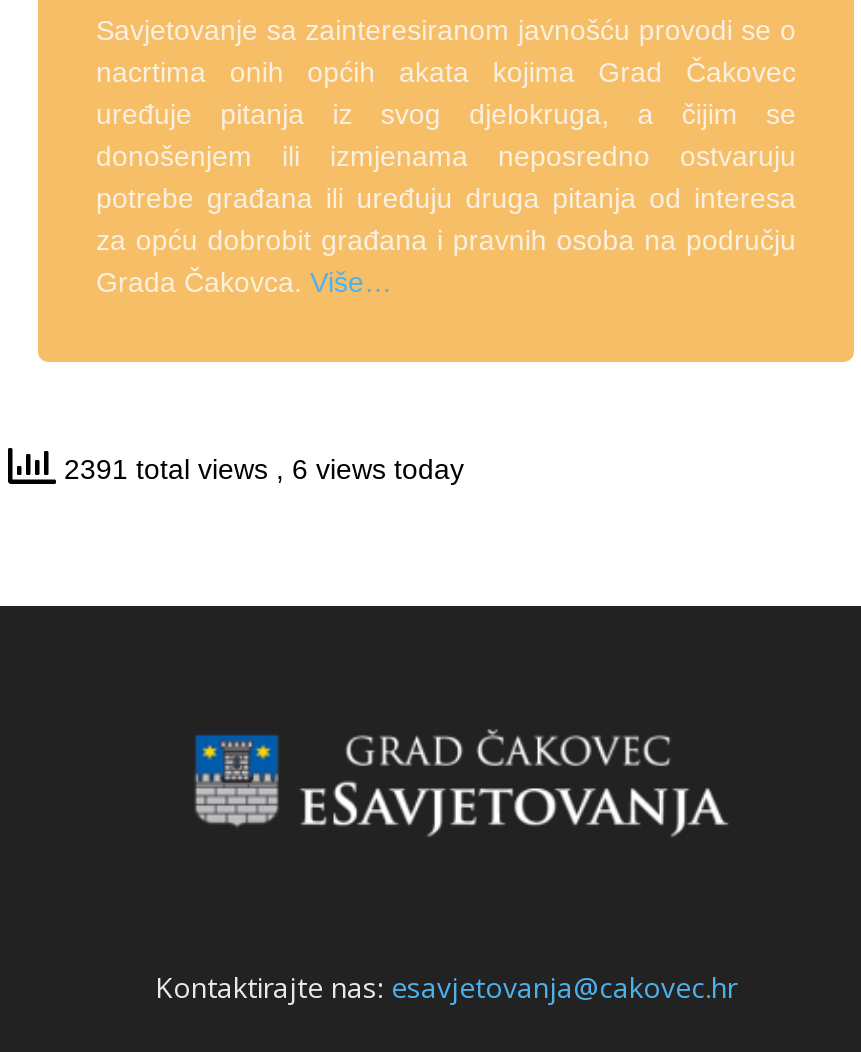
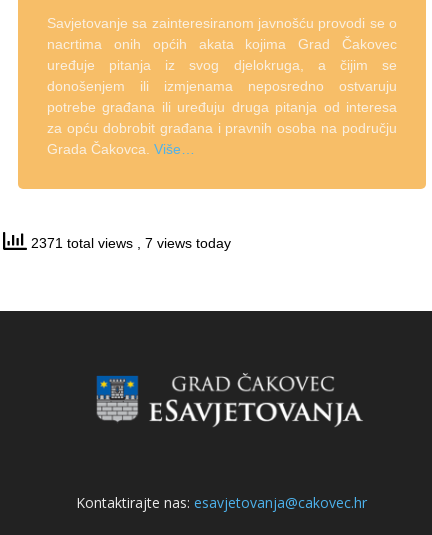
- 2391 total views, 6 views today
+ 2371 total views, 7 views today
